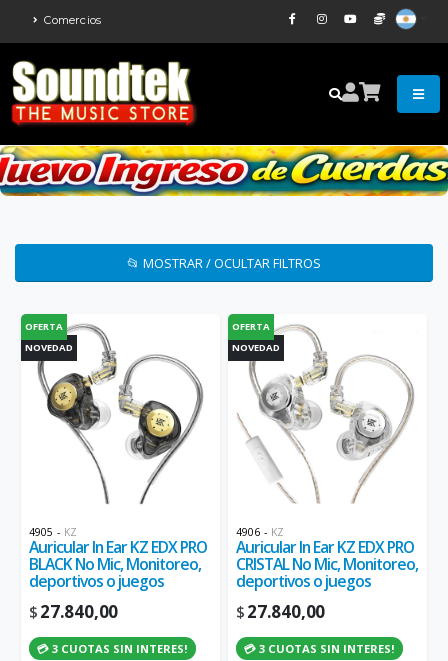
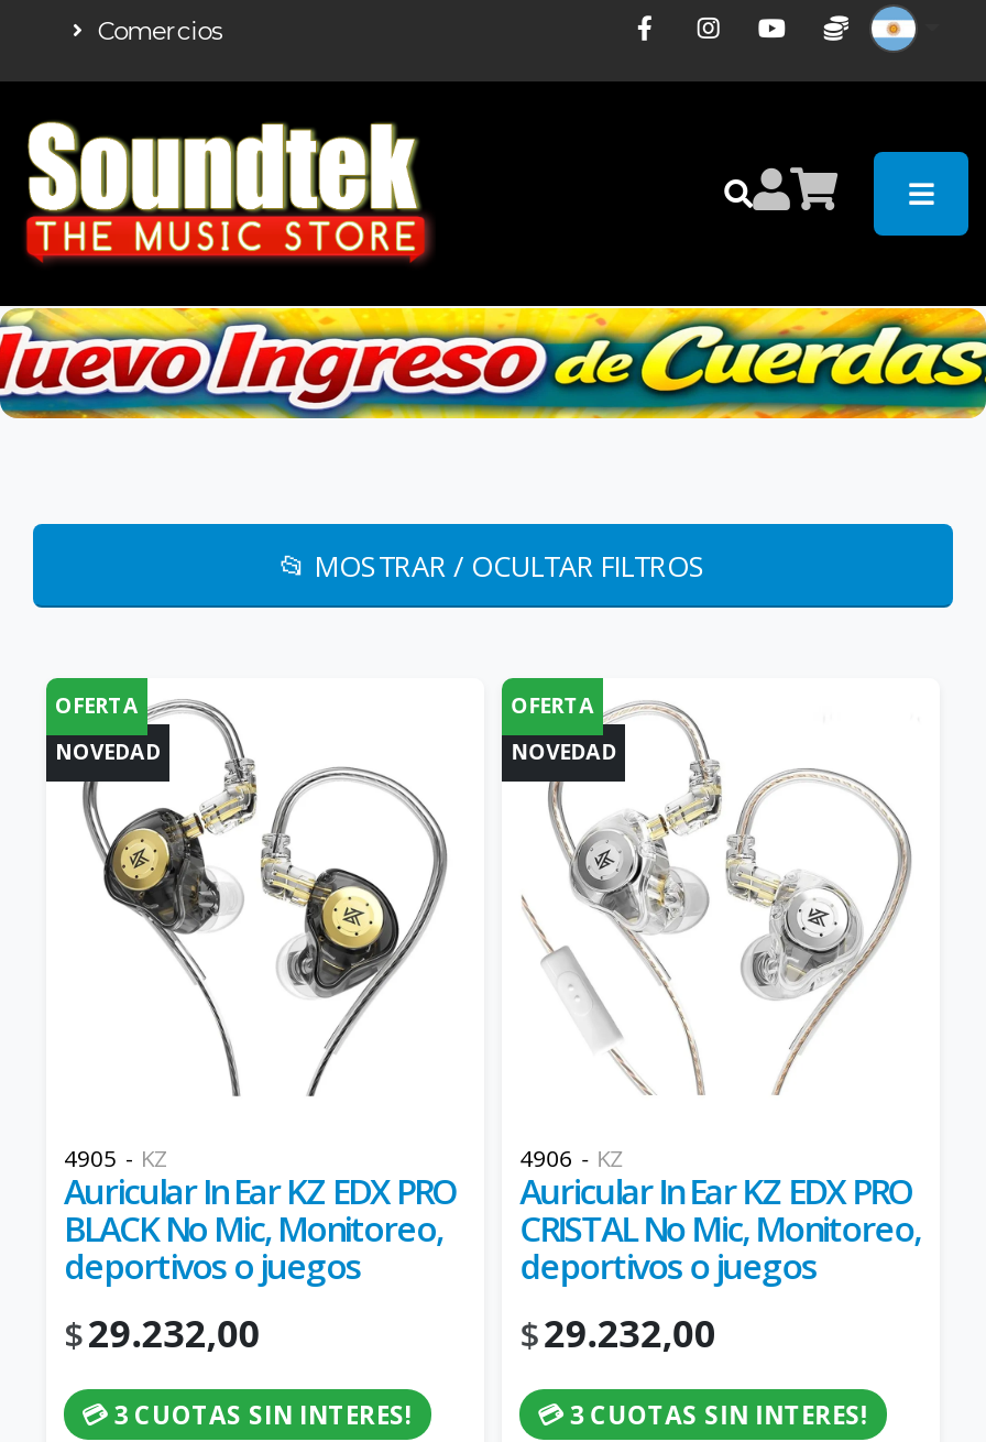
- $ 27.840,00
+ $ 29.232,00

- $ 27.840,00
+ $ 29.232,00
